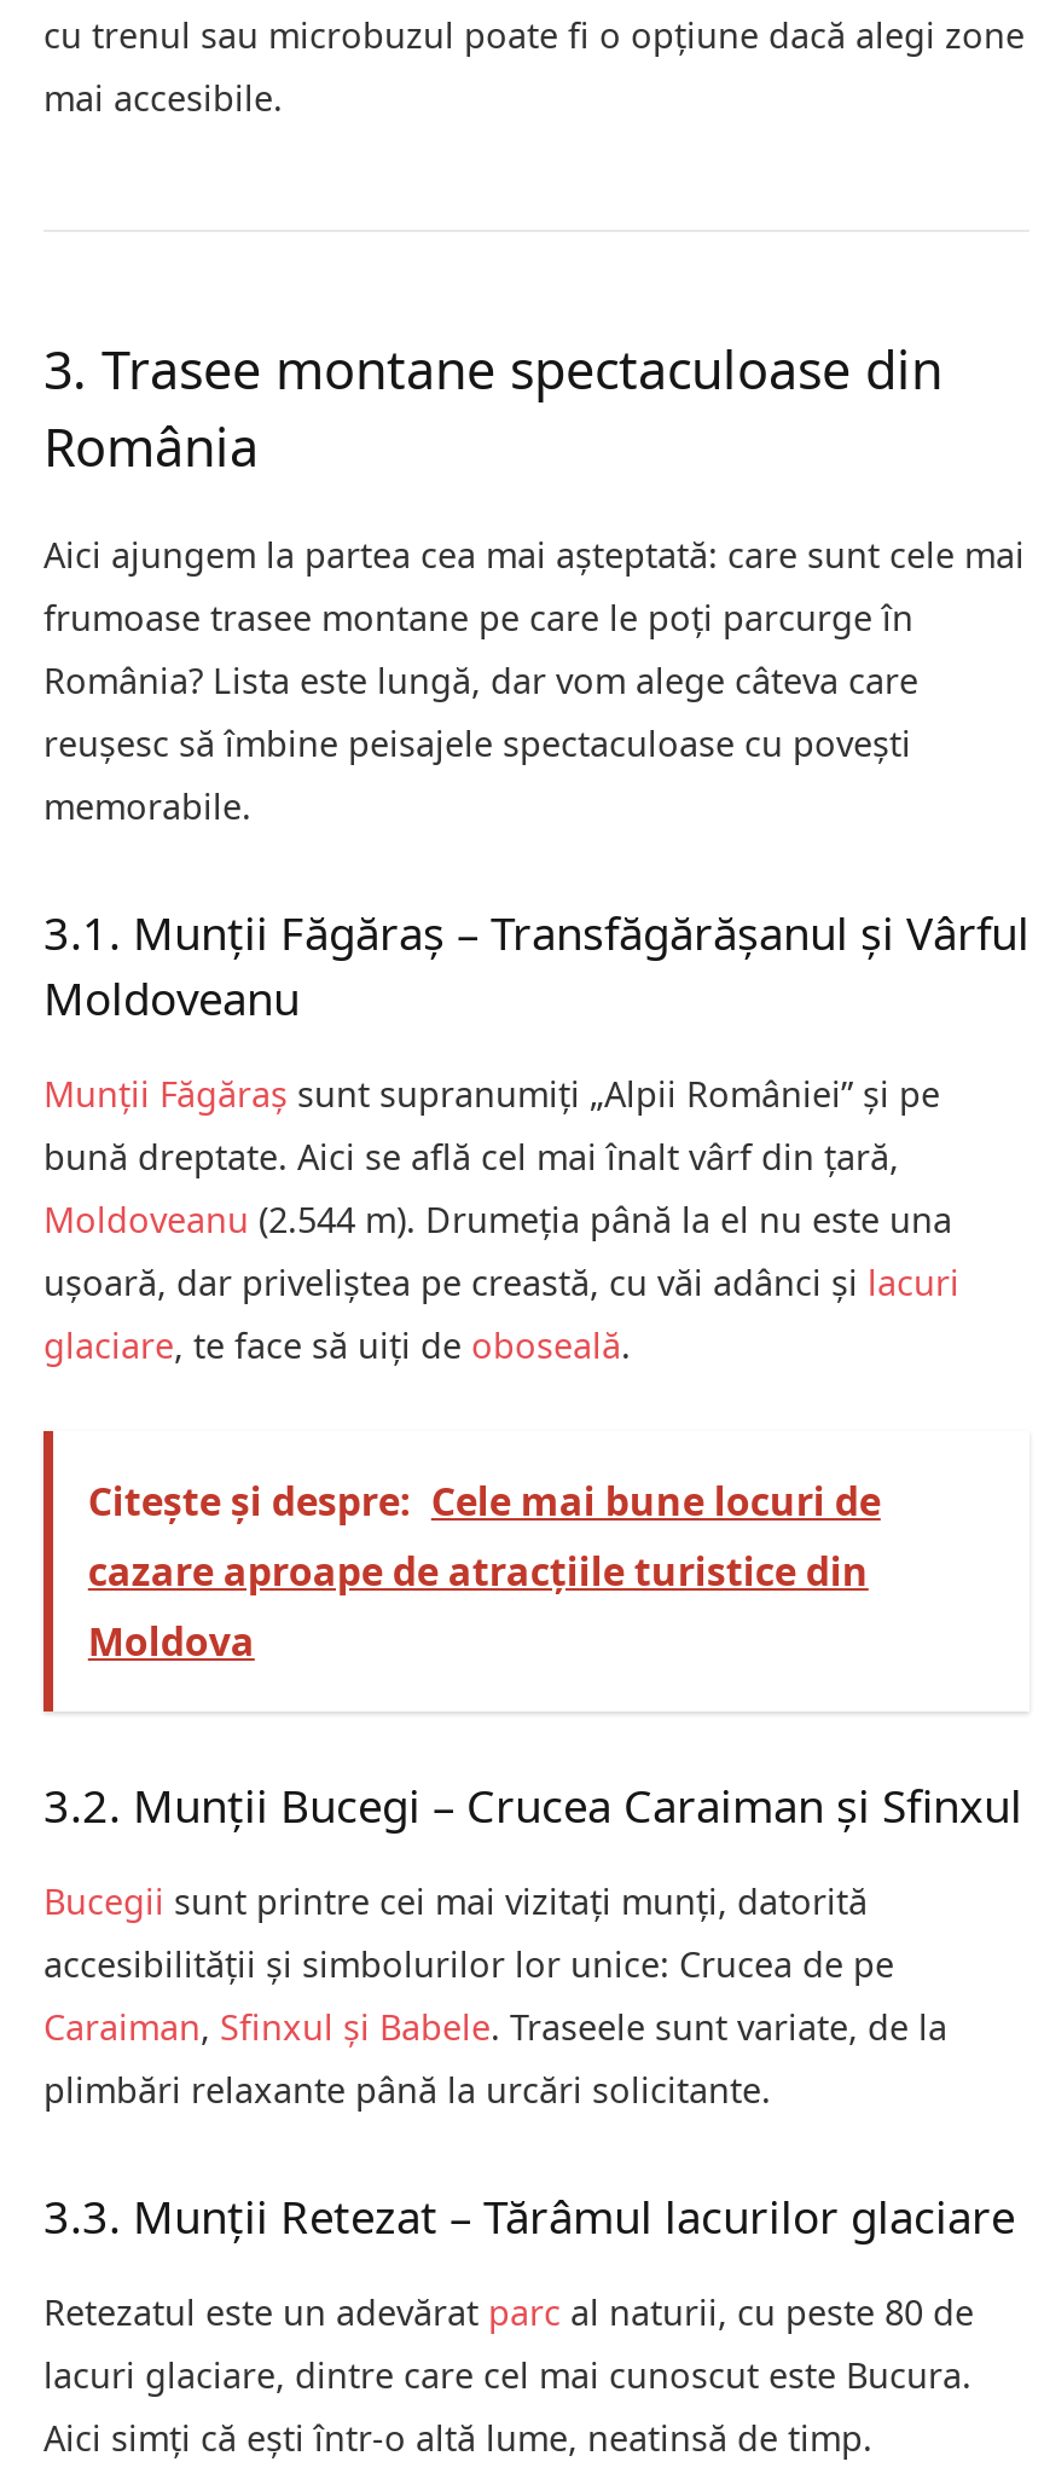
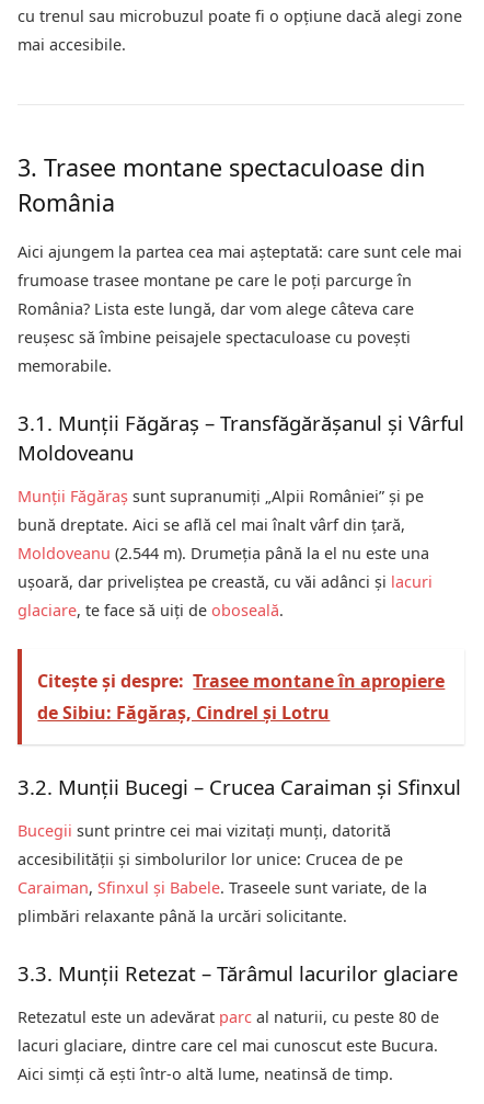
- Citește și despre: Cele mai bune locuri de
- cazare aproape de atracțiile turistice din
- Moldova
+ Citește și despre: Trasee montane în apropiere
+ de Sibiu: Făgăraș, Cindrel și Lotru
